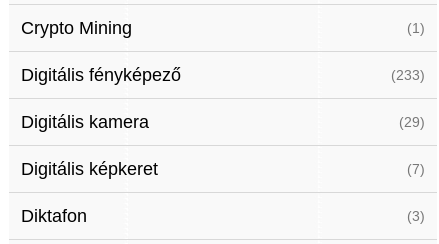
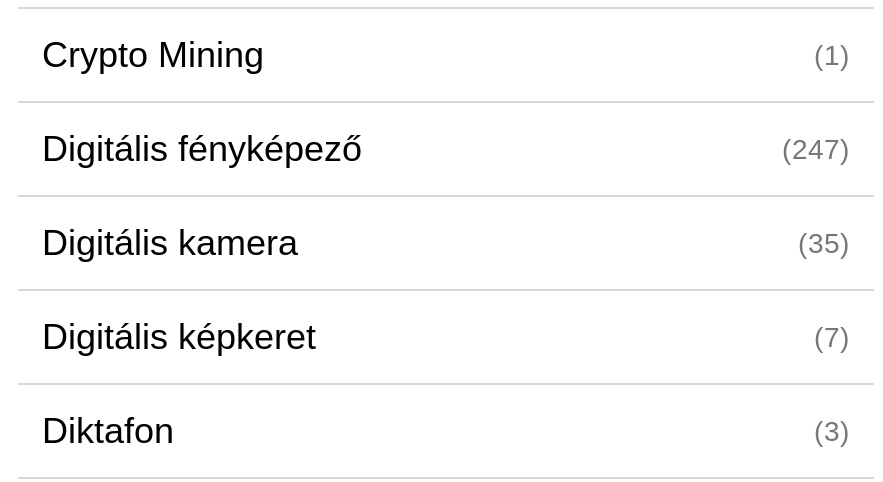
- (233)
+ (247)

- (29)
+ (35)
